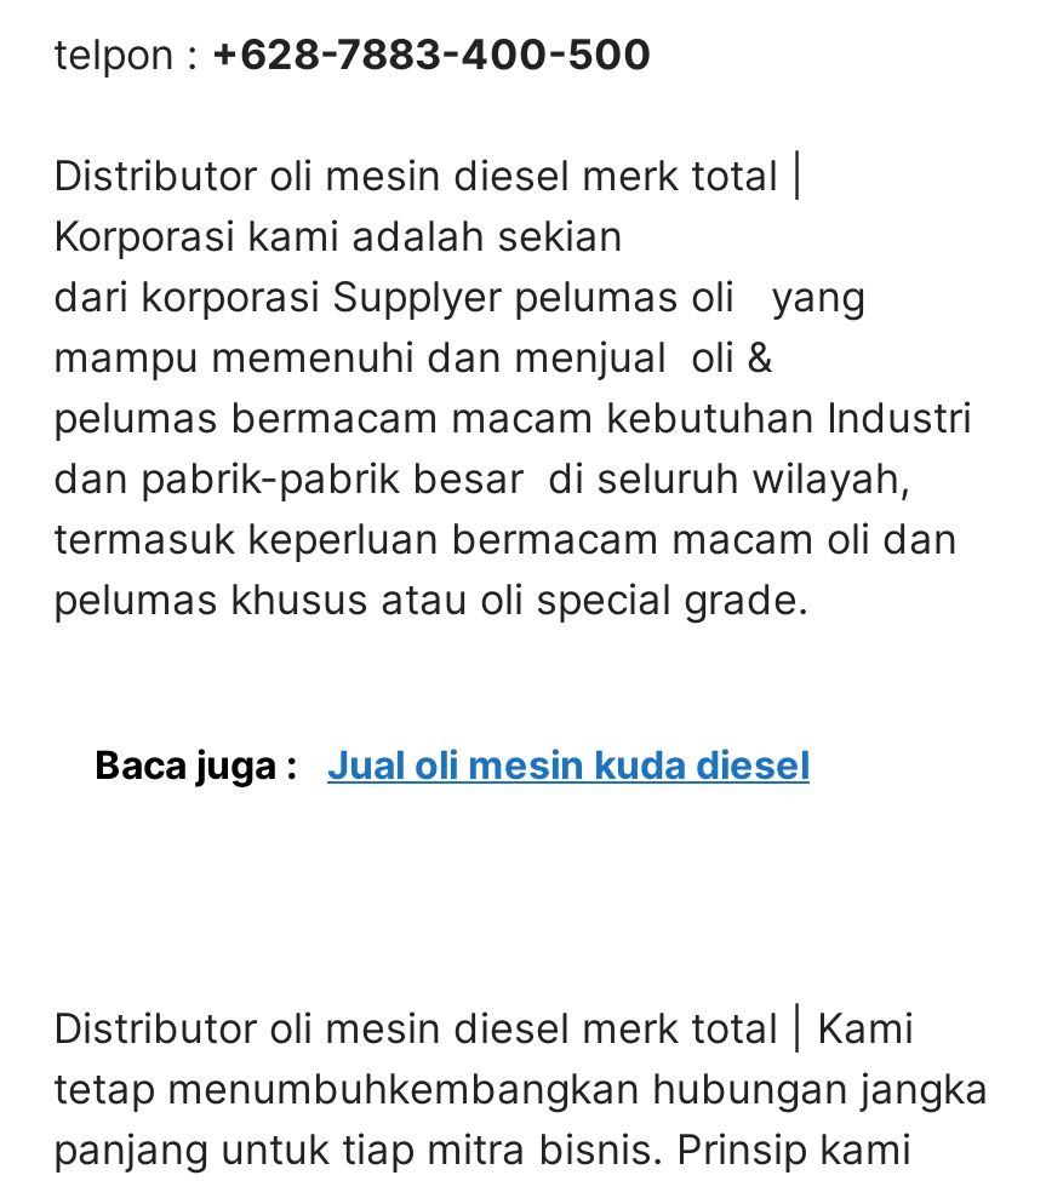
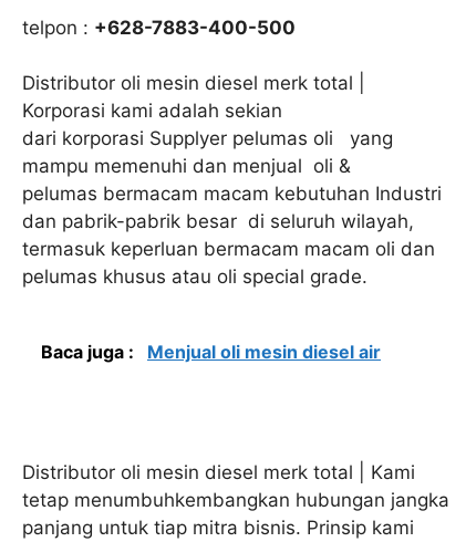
- Baca juga : Jual oli mesin kuda diesel
+ Baca juga : Menjual oli mesin diesel air
